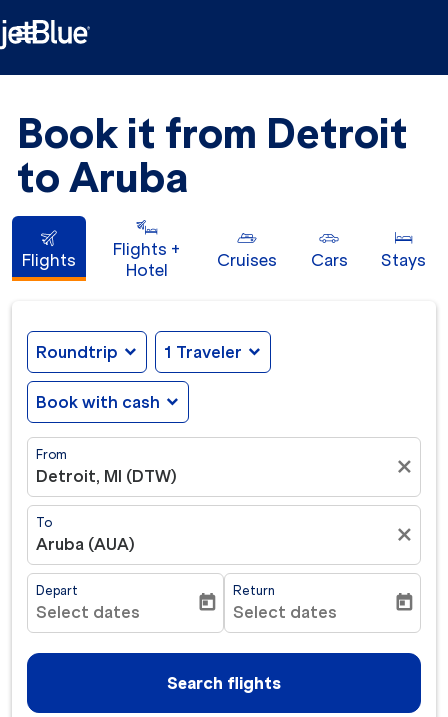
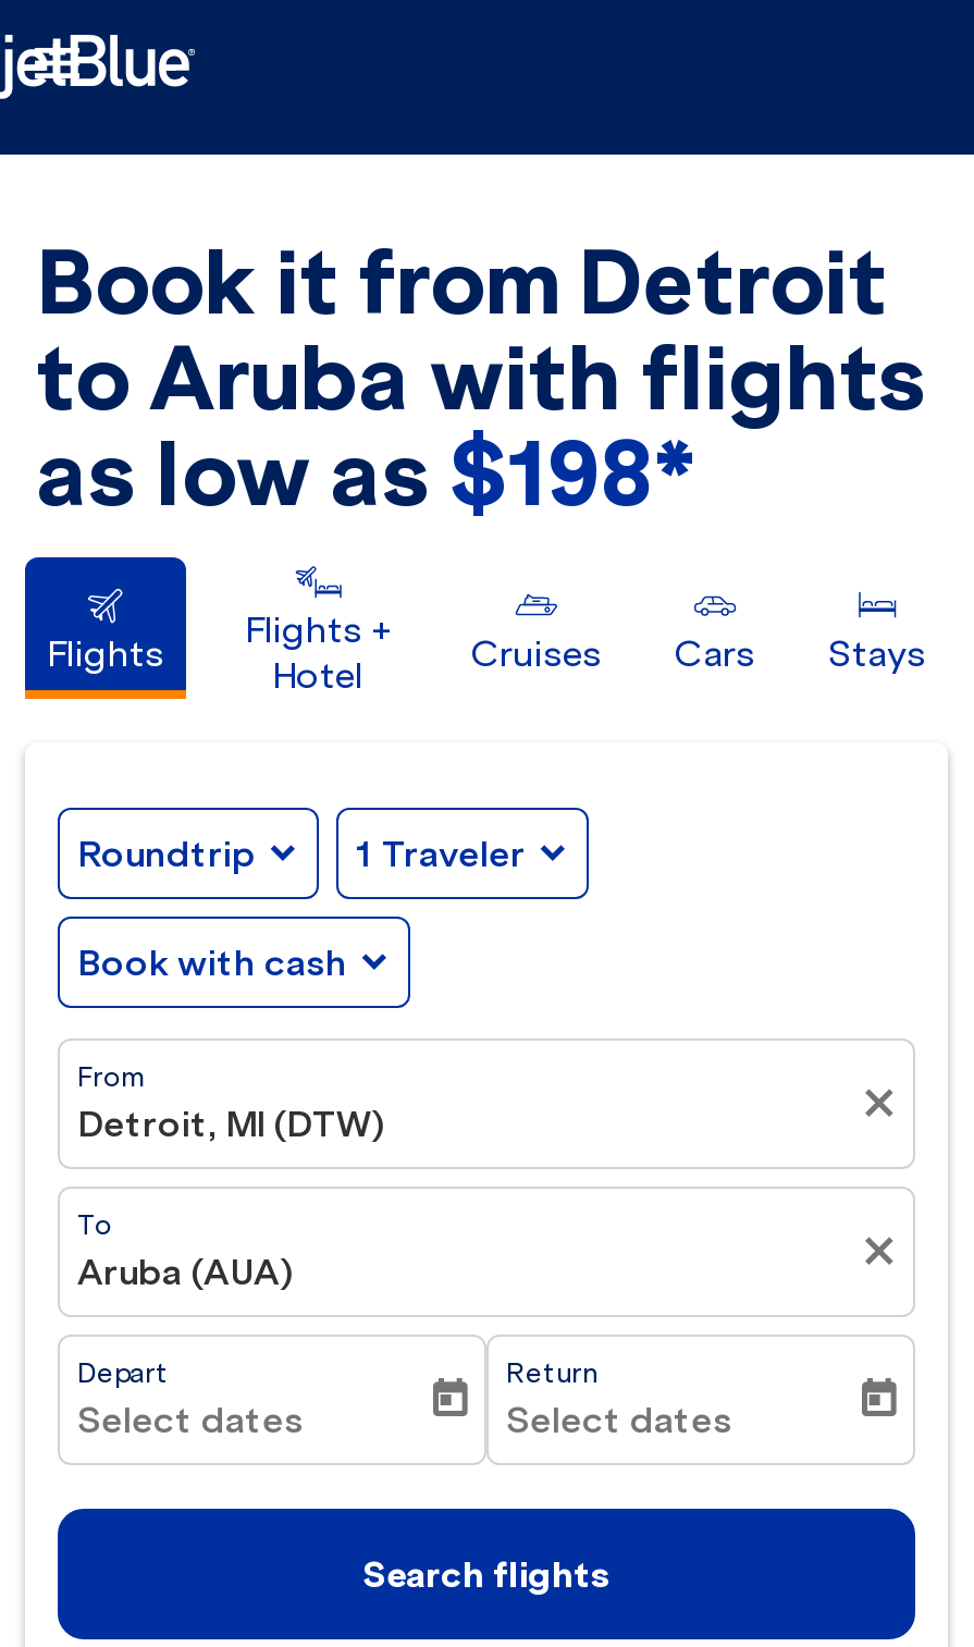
- to Aruba
+ to Aruba with flights
+ as low as $198*
